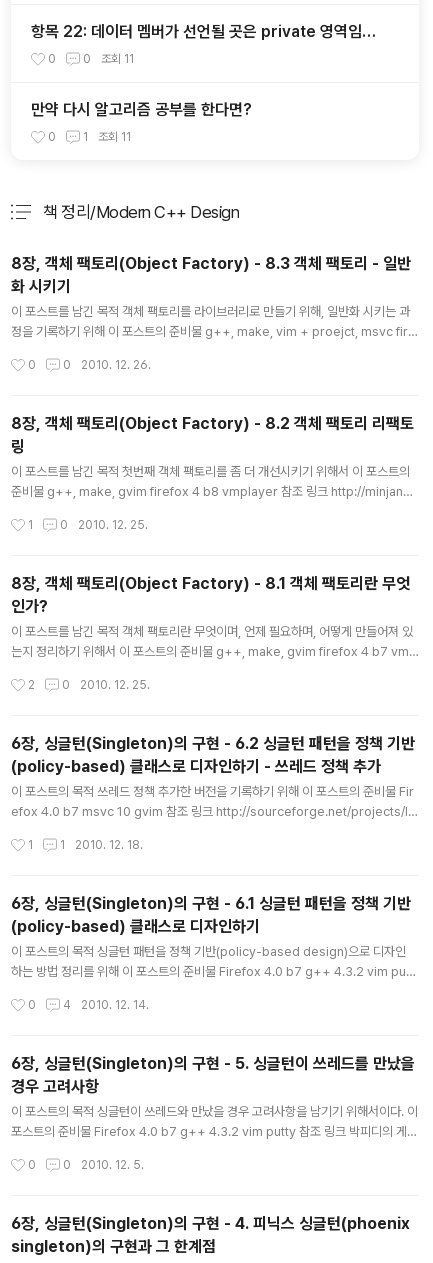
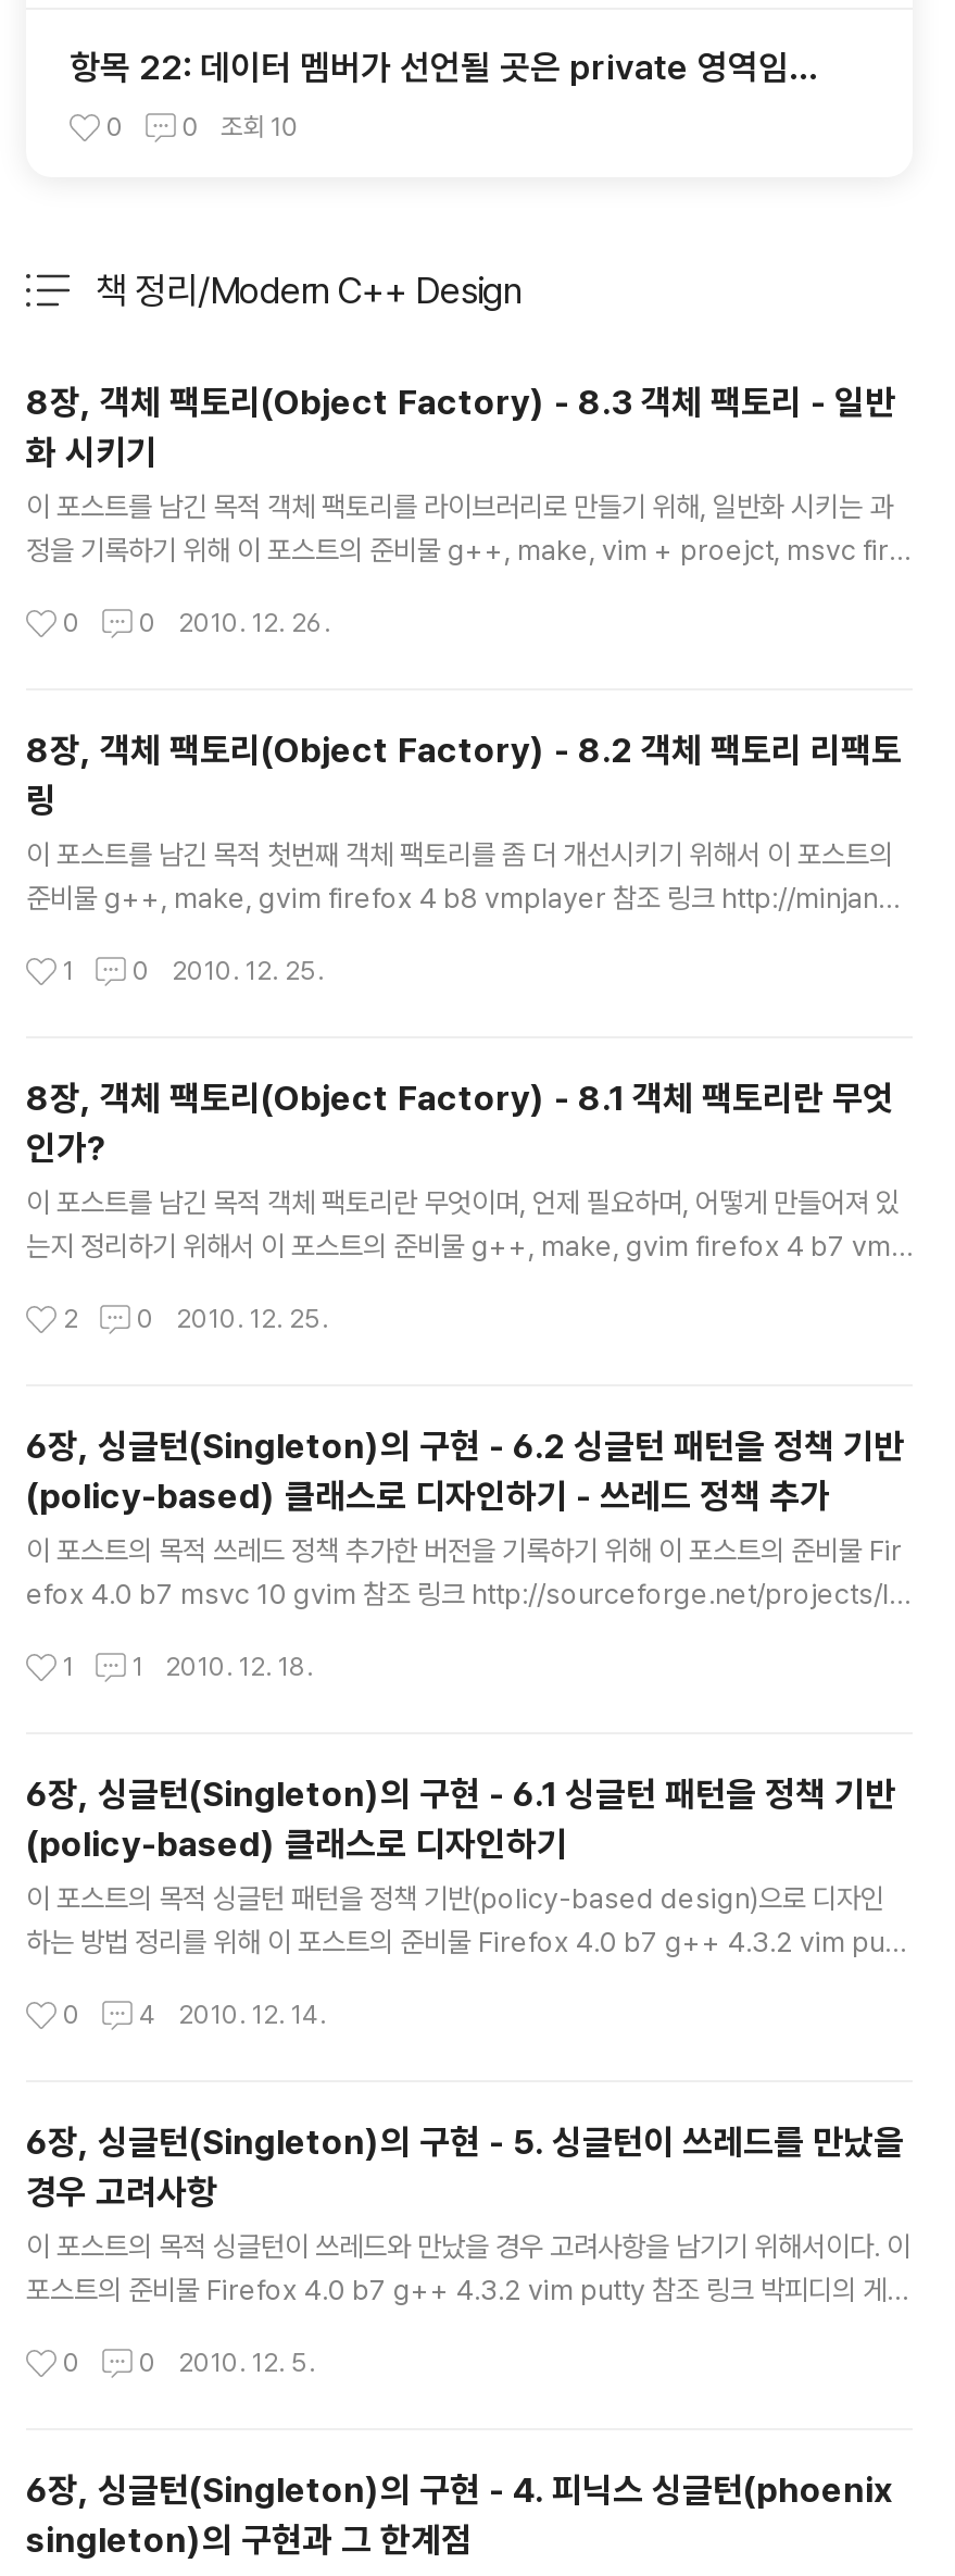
- 조회 11
- 만약 다시 알고리즘 공부를 한다면?
- 0
- 1
- 조회 11
+ 조회 10
